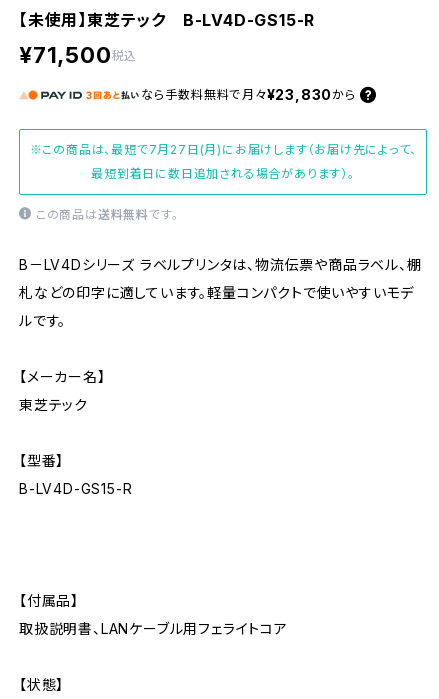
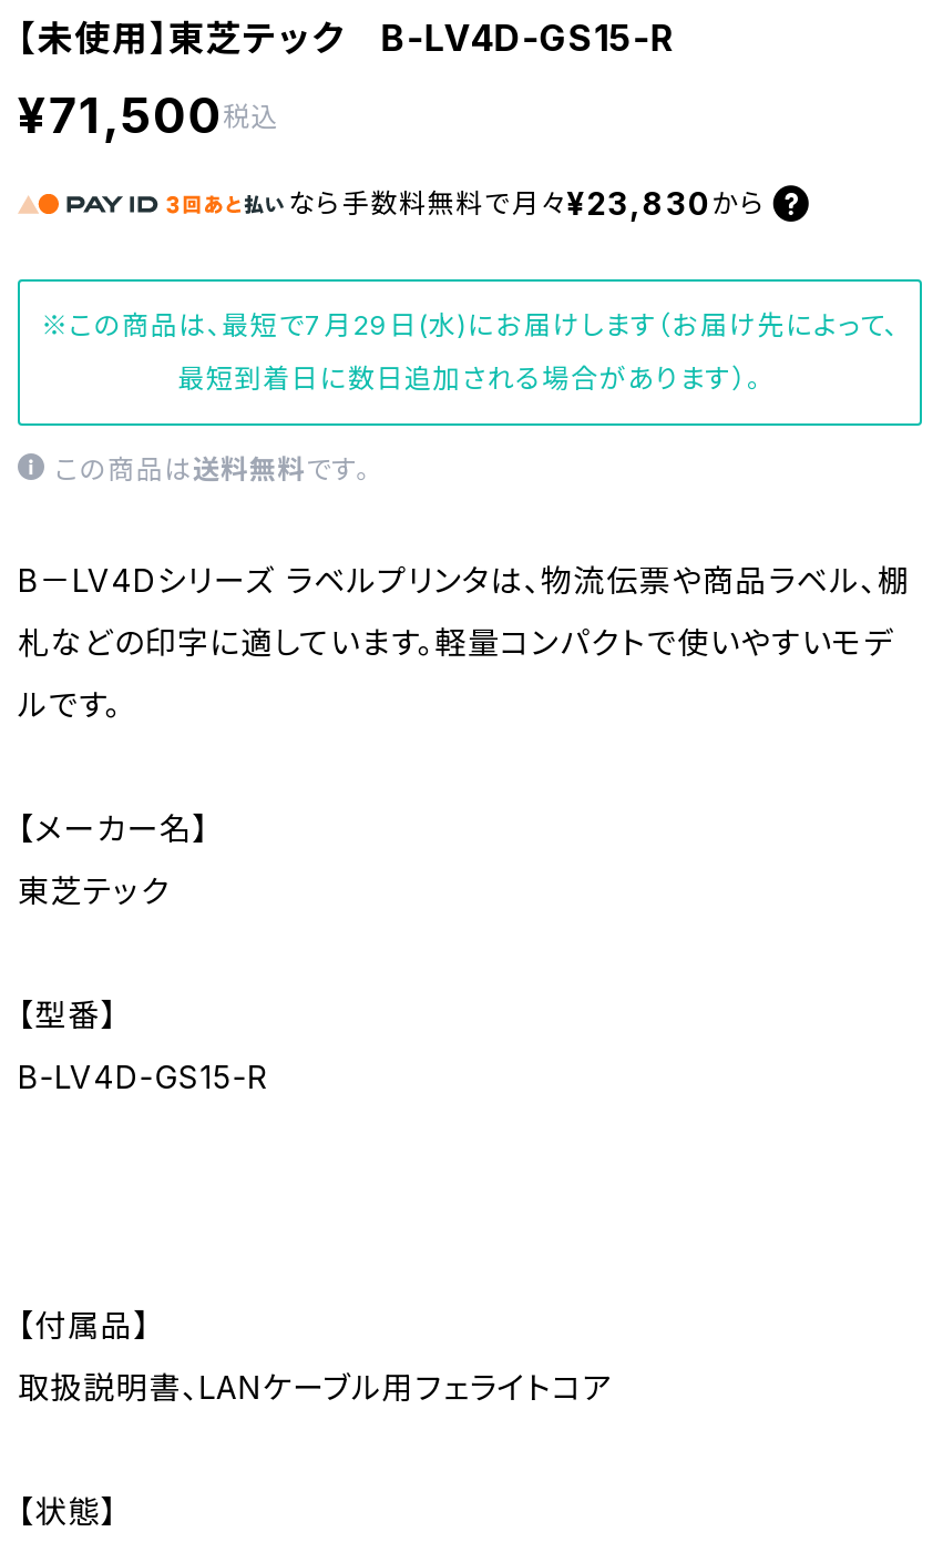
- ※この商品は、最短で7月27日(月)にお届けします（お届け先によって、
+ ※この商品は、最短で7月29日(水)にお届けします（お届け先によって、
